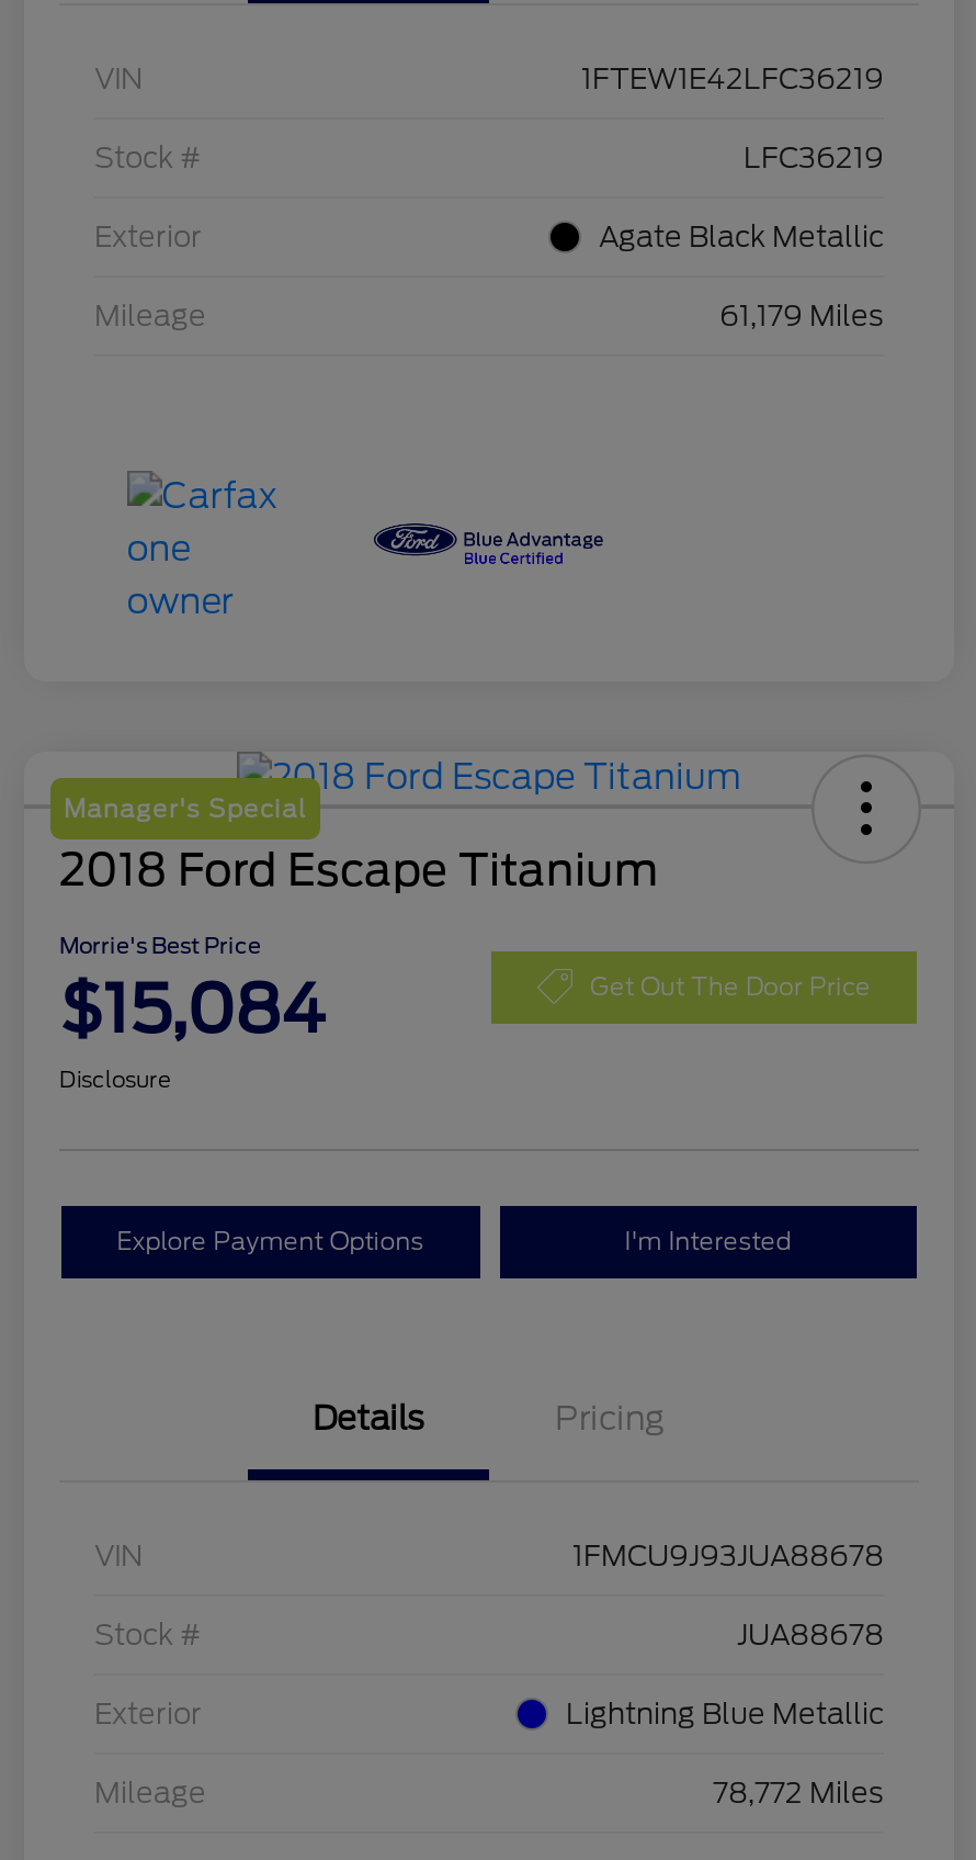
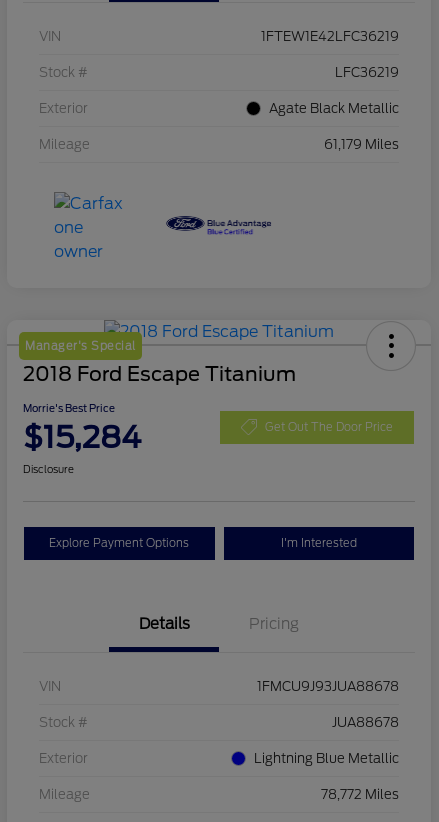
- $15,084
+ $15,284
